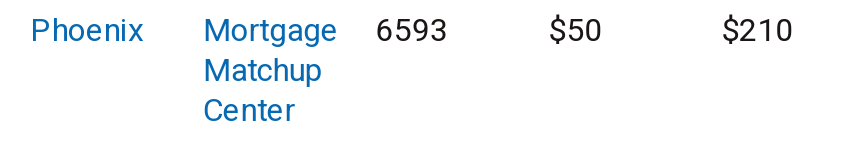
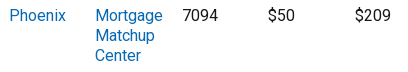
- Phoenix Mortgage 6593
+ Phoenix Mortgage 7094

- $210
+ $209
